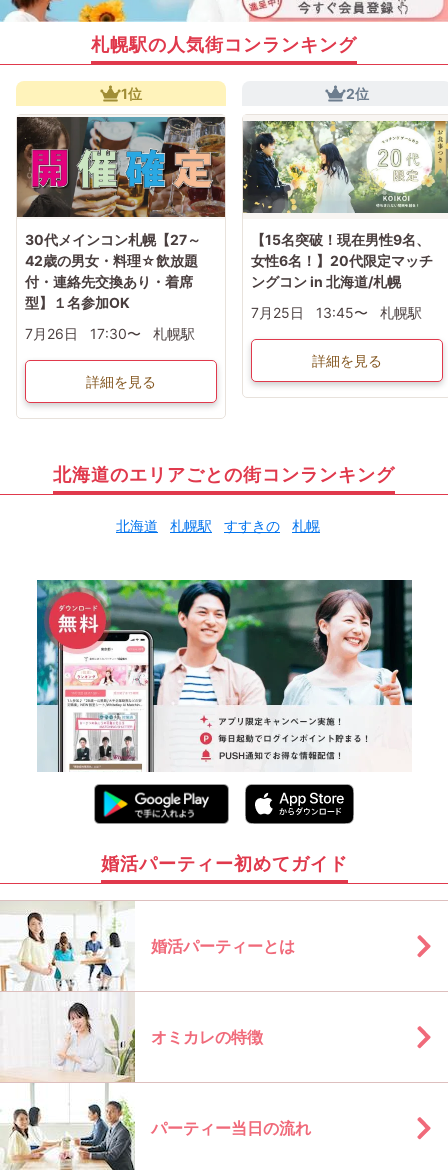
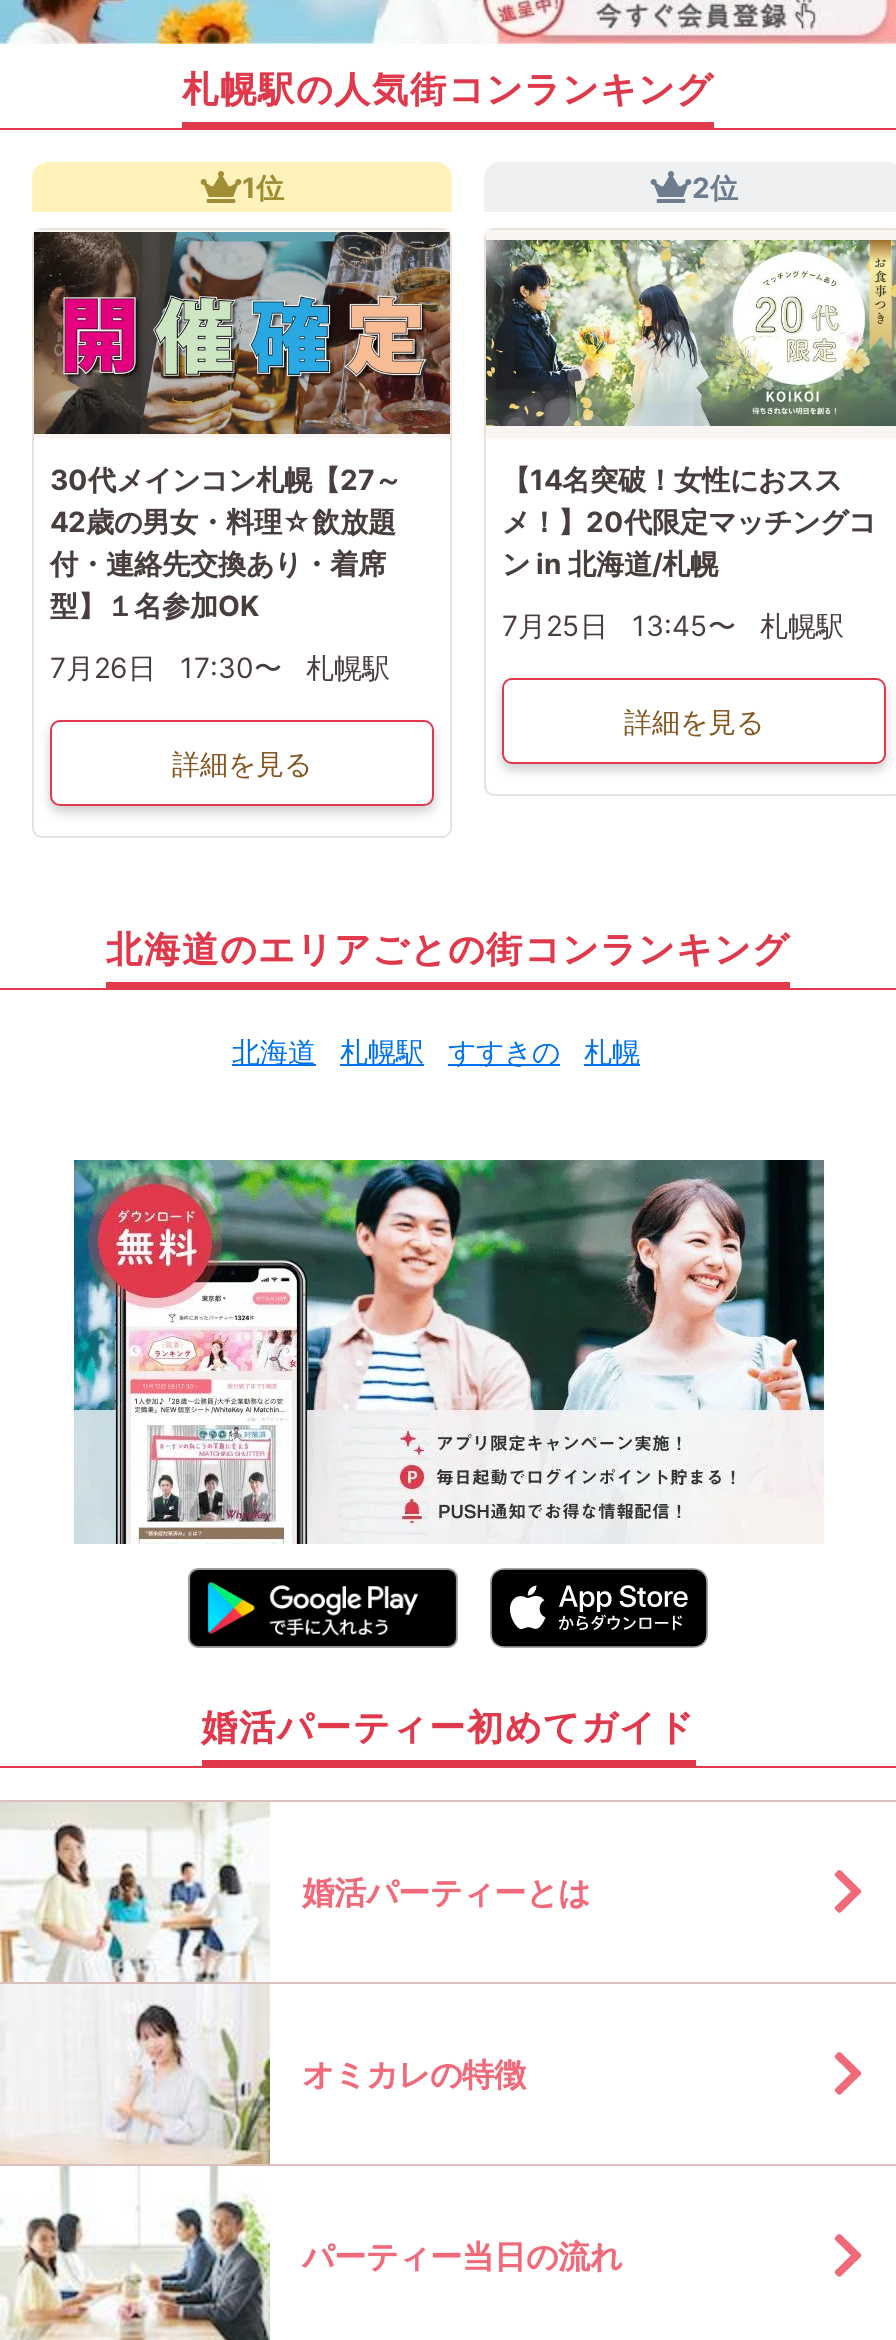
- 【15名突破！現在男性9名、
- 女性6名！】20代限定マッチ
- ングコン in 北海道/札幌
+ 【14名突破！女性におスス
+ メ！】20代限定マッチングコ
+ ン in 北海道/札幌
